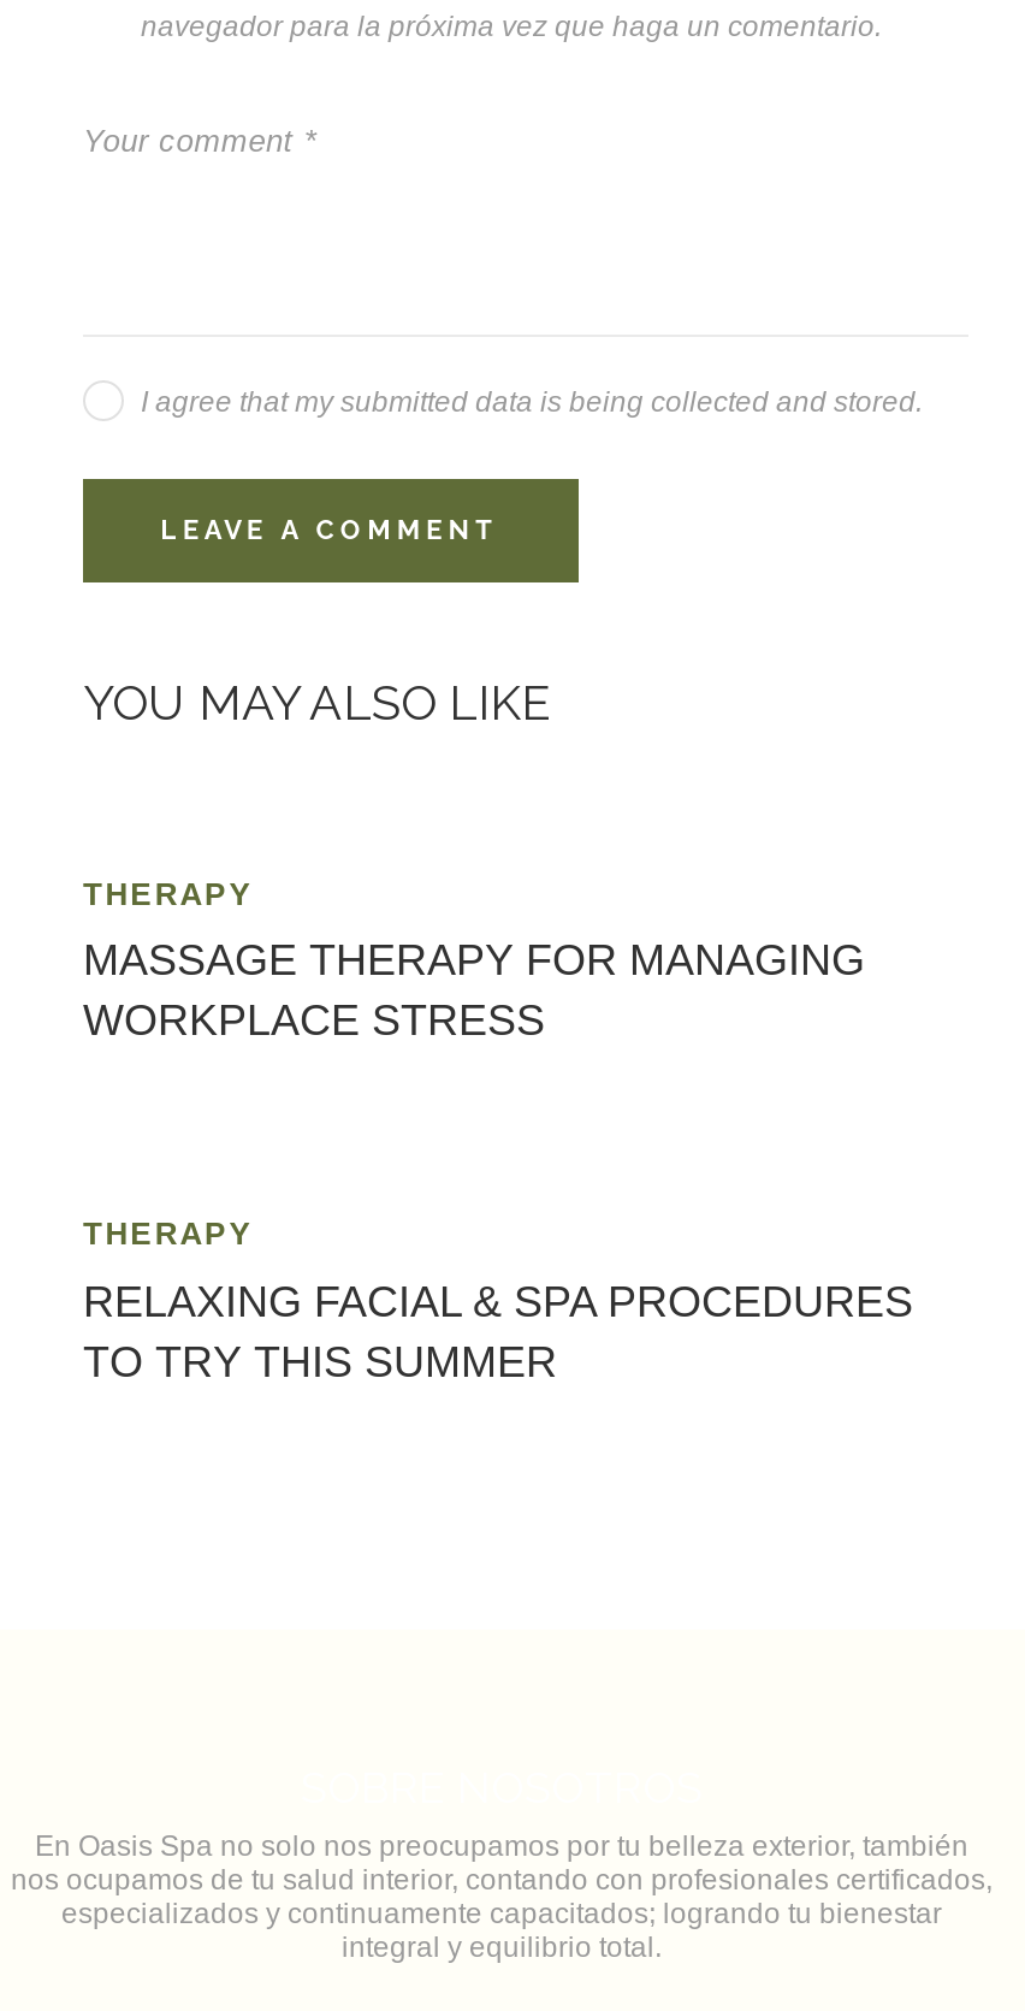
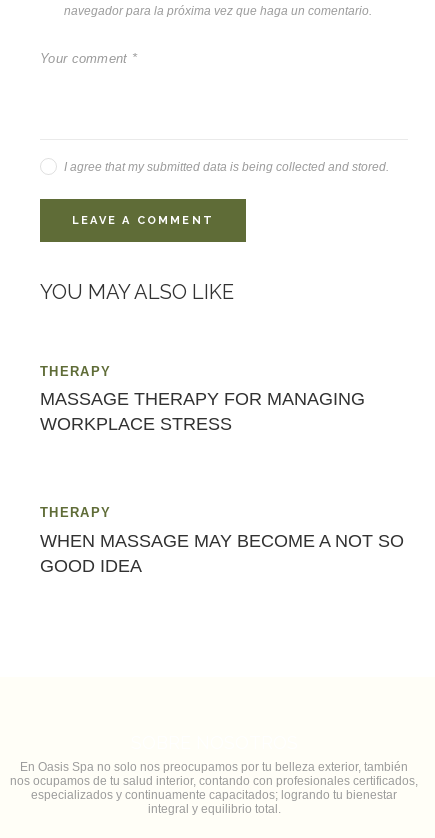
- RELAXING FACIAL & SPA PROCEDURES
- TO TRY THIS SUMMER
+ WHEN MASSAGE MAY BECOME A NOT SO
+ GOOD IDEA
